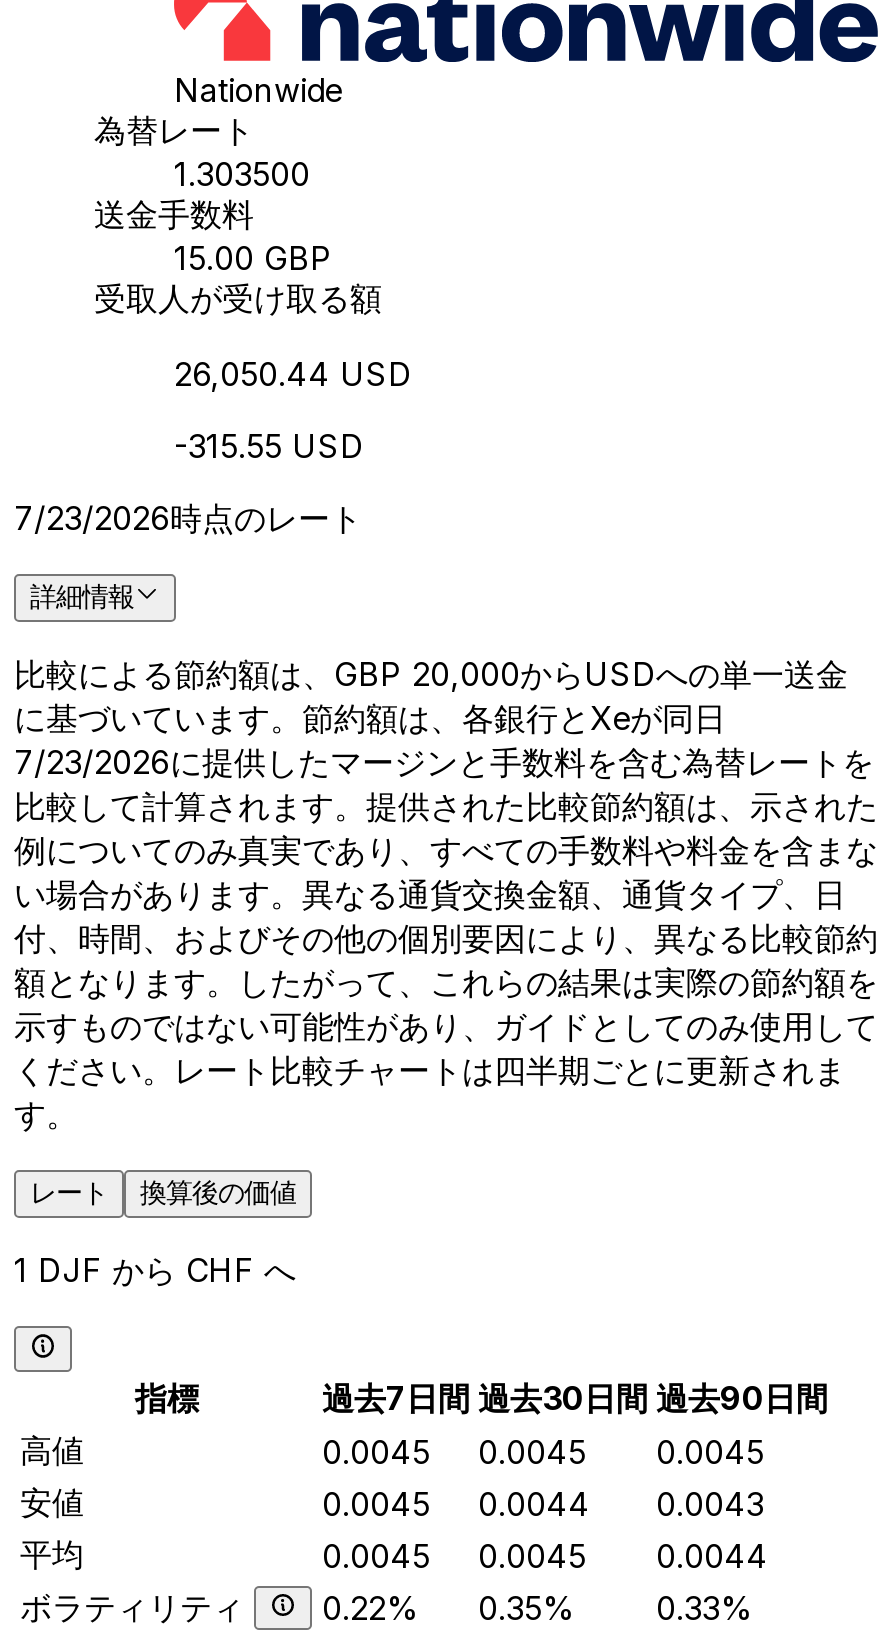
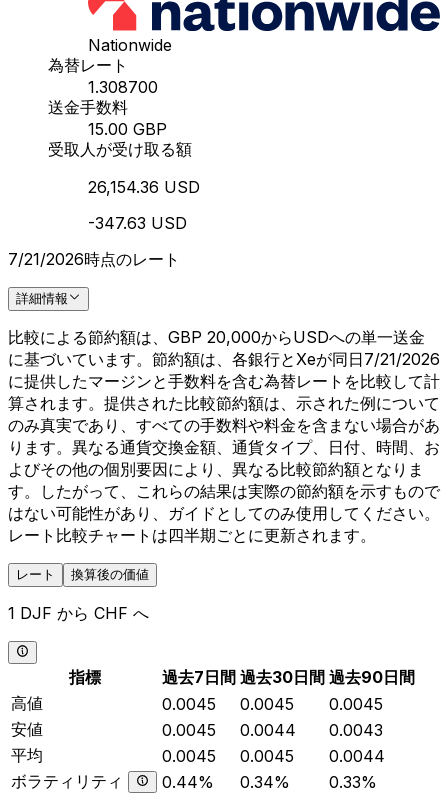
- 1.303500
+ 1.308700

- 26,050.44 USD
+ 26,154.36 USD

- -315.55 USD
+ -347.63 USD

- 7/23/2026時点のレート
+ 7/21/2026時点のレート

- に基づいています。節約額は、各銀行とXeが同日
- 7/23/2026に提供したマージンと手数料を含む為替レートを
- 比較して計算されます。提供された比較節約額は、示された
- 例についてのみ真実であり、すべての手数料や料金を含まな
- い場合があります。異なる通貨交換金額、通貨タイプ、日
- 付、時間、およびその他の個別要因により、異なる比較節約
- 額となります。したがって、これらの結果は実際の節約額を
- 示すものではない可能性があり、ガイドとしてのみ使用して
- ください。レート比較チャートは四半期ごとに更新されま
- す。
+ に基づいています。節約額は、各銀行とXeが同日7/21/2026
+ に提供したマージンと手数料を含む為替レートを比較して計
+ 算されます。提供された比較節約額は、示された例について
+ のみ真実であり、すべての手数料や料金を含まない場合があ
+ ります。異なる通貨交換金額、通貨タイプ、日付、時間、お
+ よびその他の個別要因により、異なる比較節約額となりま
+ す。したがって、これらの結果は実際の節約額を示すもので
+ はない可能性があり、ガイドとしてのみ使用してください。
+ レート比較チャートは四半期ごとに更新されます。

- 0.22%
+ 0.44%

- 0.35%
+ 0.34%
